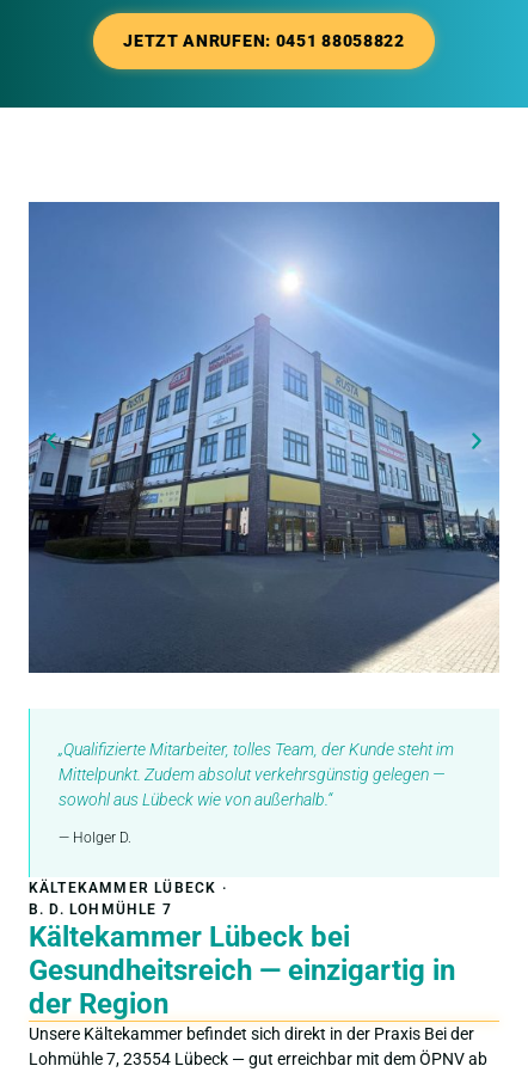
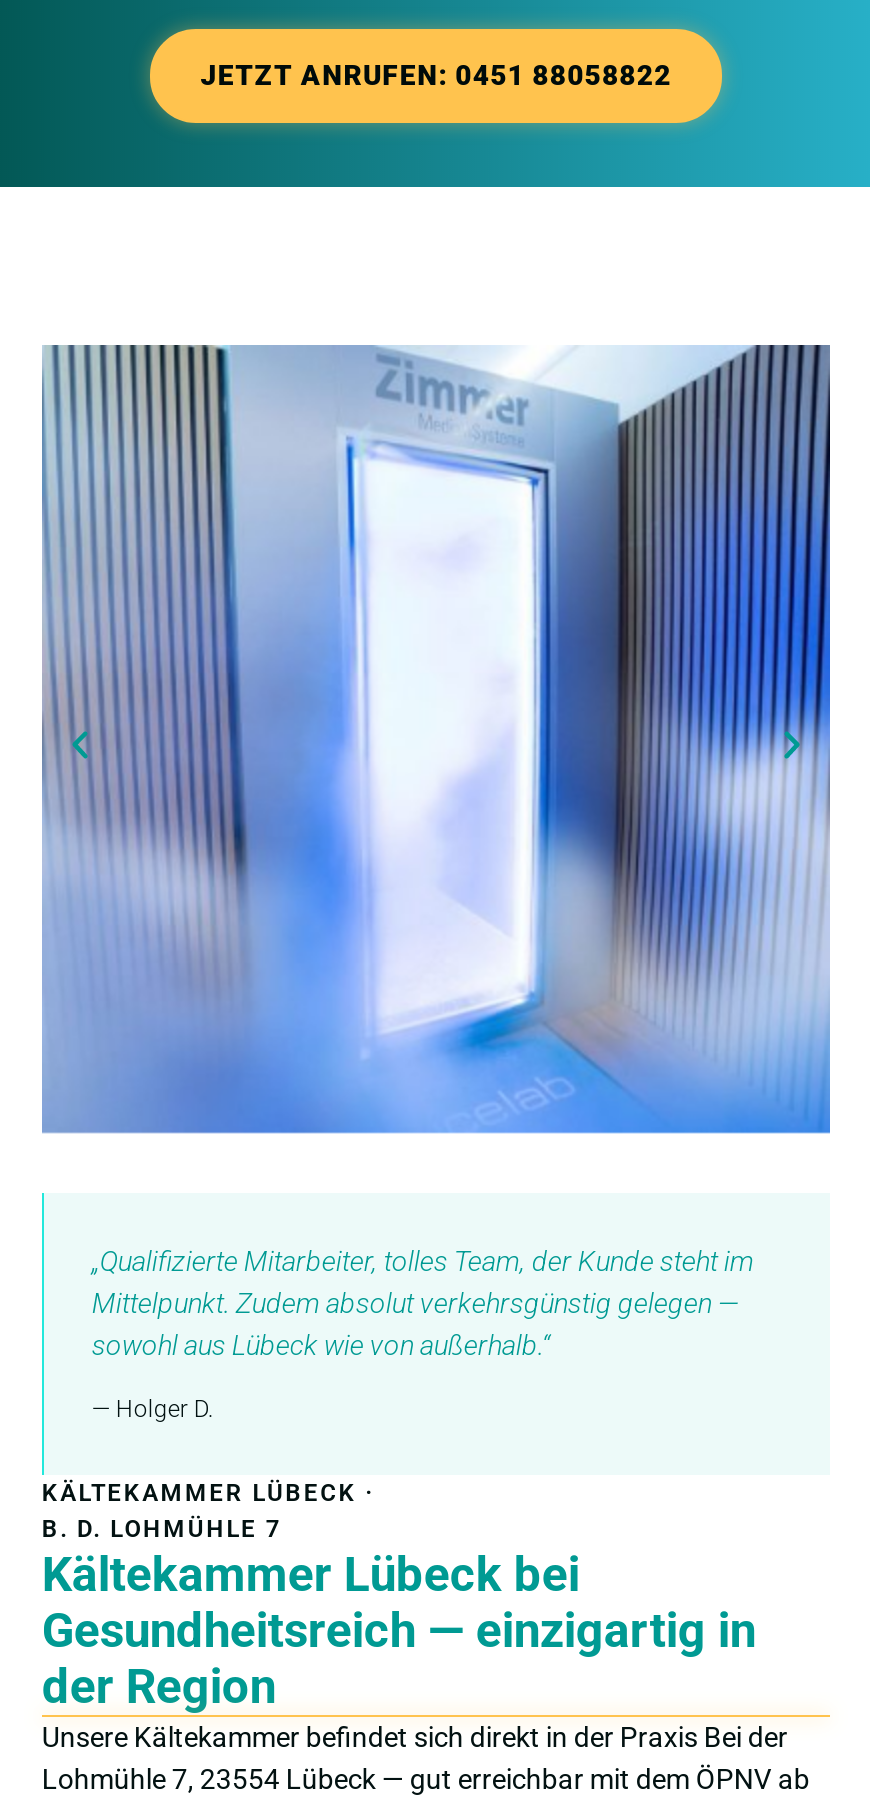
- [image]
+ [image]
